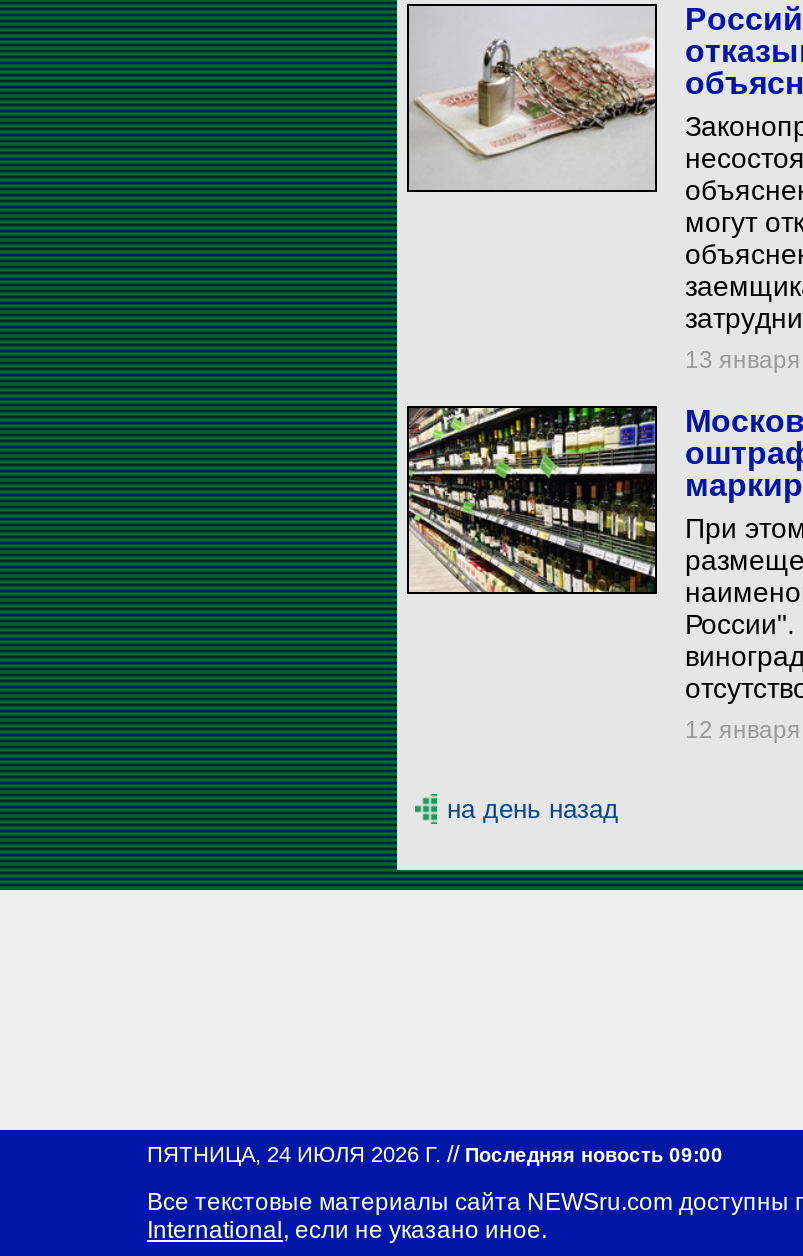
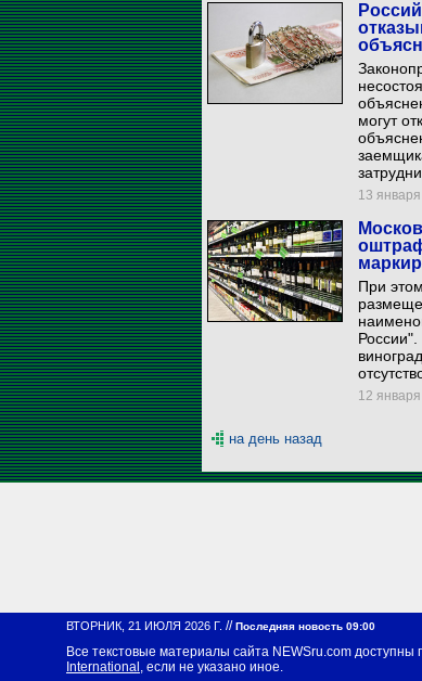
- ПЯТНИЦА, 24 ИЮЛЯ 2026 Г. // Последняя новость 09:00
+ ВТОРНИК, 21 ИЮЛЯ 2026 Г. // Последняя новость 09:00
